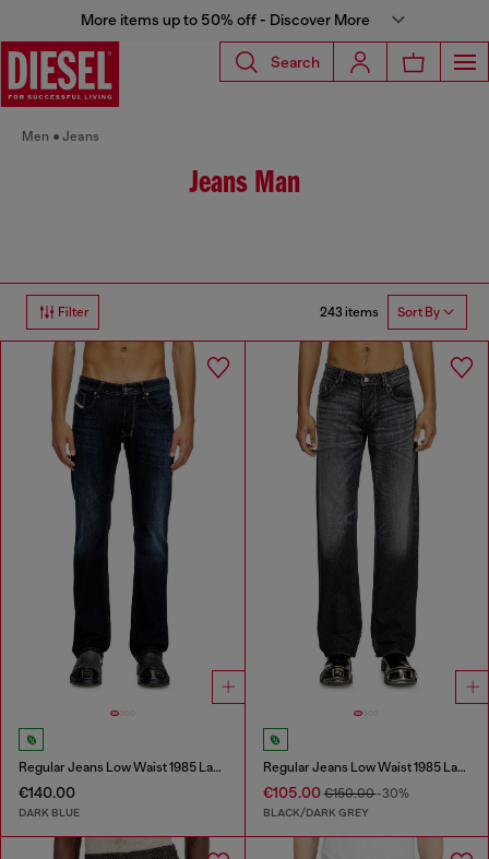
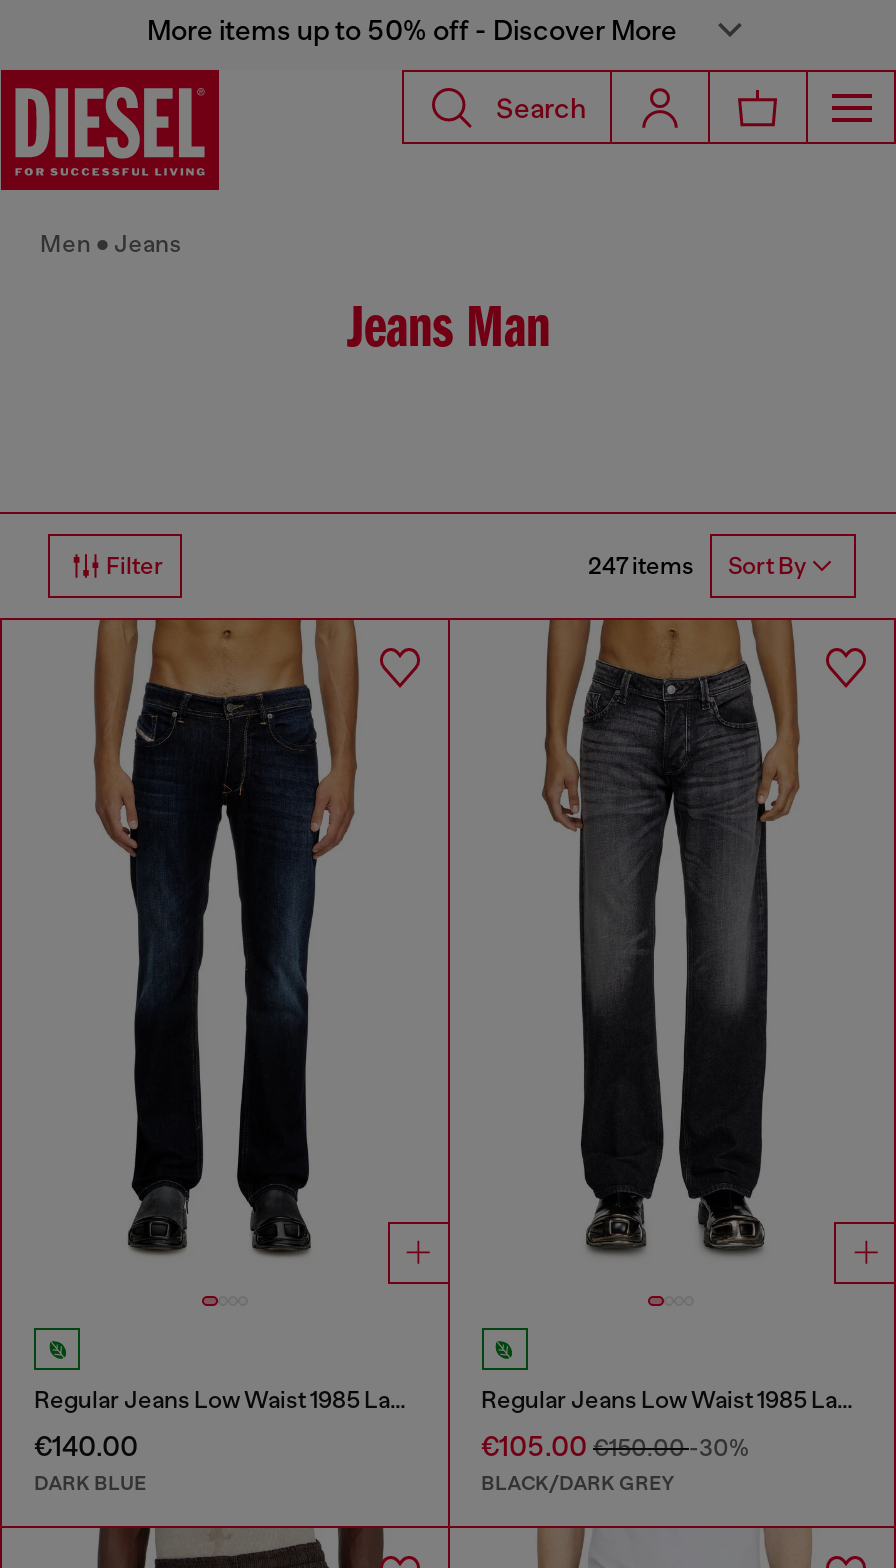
- 243 items Sort By
+ 247 items Sort By
